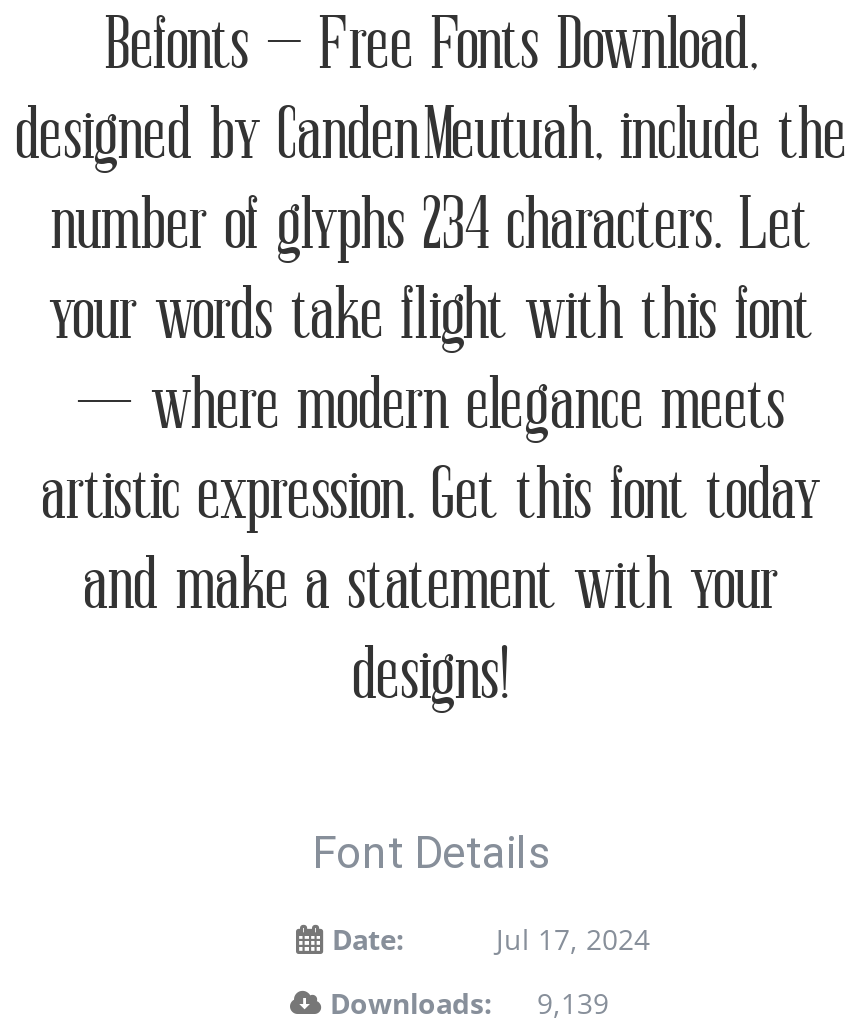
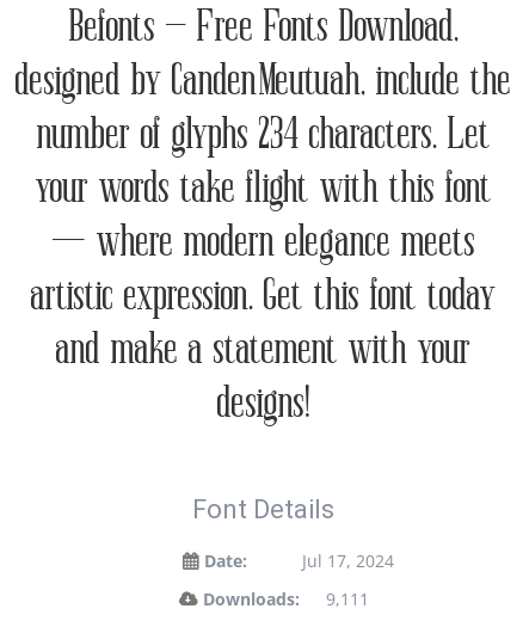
- Downloads: 9,139
+ Downloads: 9,111
